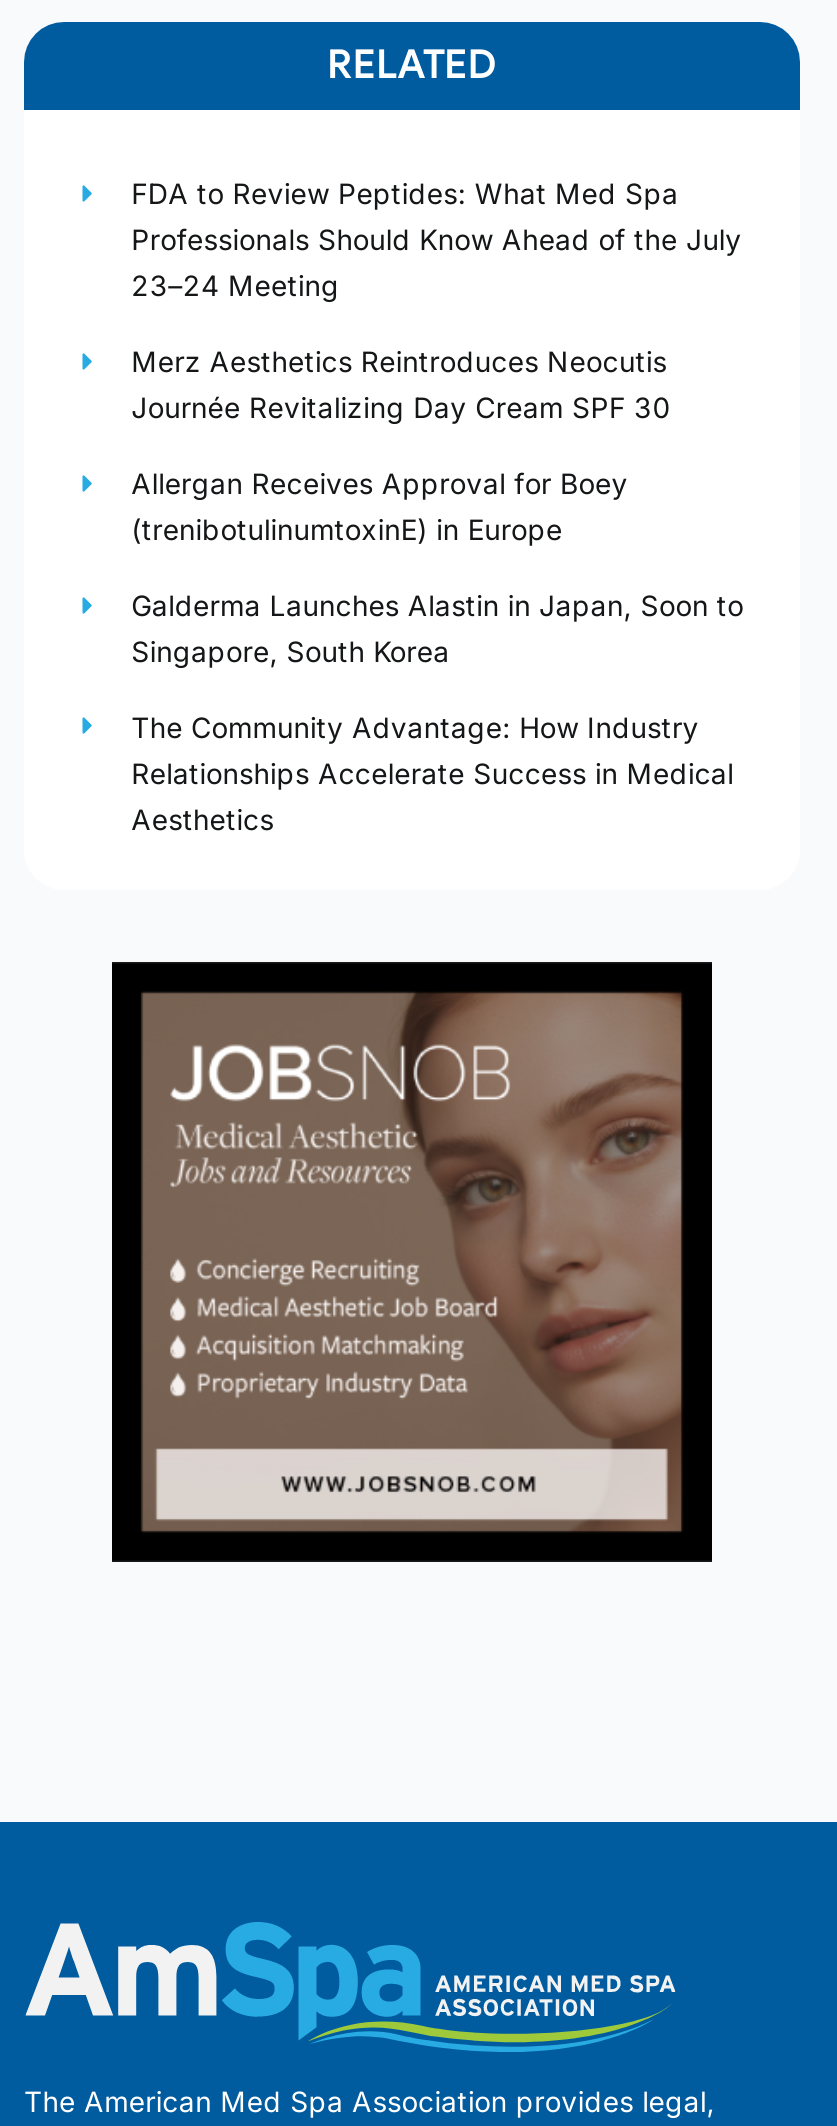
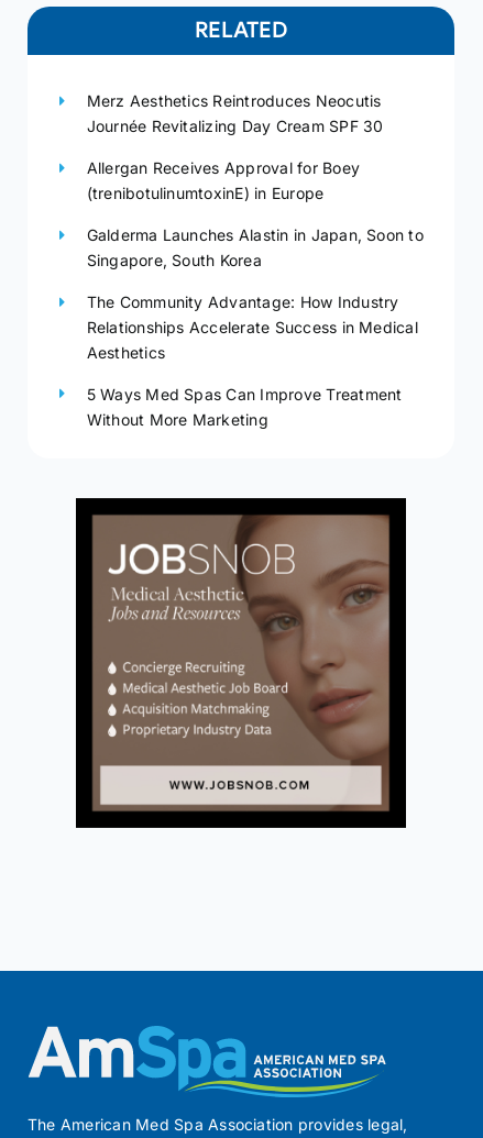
- FDA to Review Peptides: What Med Spa
- Professionals Should Know Ahead of the July
- 23–24 Meeting

moved up: Merz Aesthetics Reintroduces Neocutis | Journée Revitalizing Day Cream SPF 30 | Allergan Receives Approval for Boey | ... | Relationships Accelerate Success in Medical | Aesthetics

+ 5 Ways Med Spas Can Improve Treatment
+ Without More Marketing
